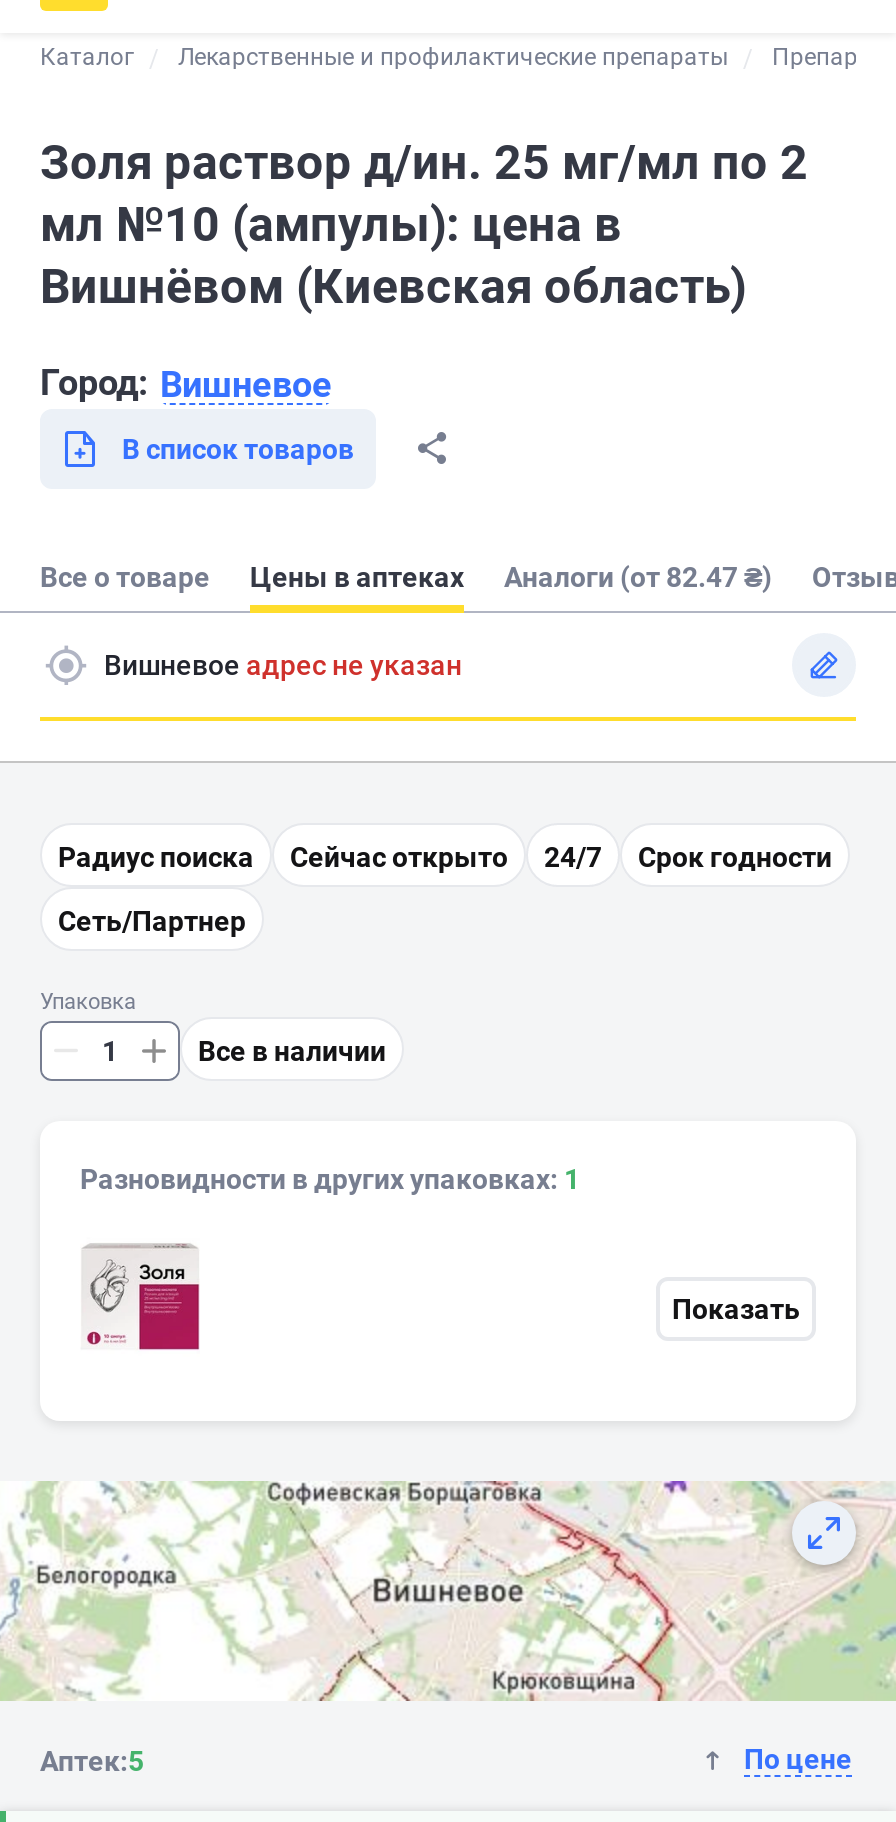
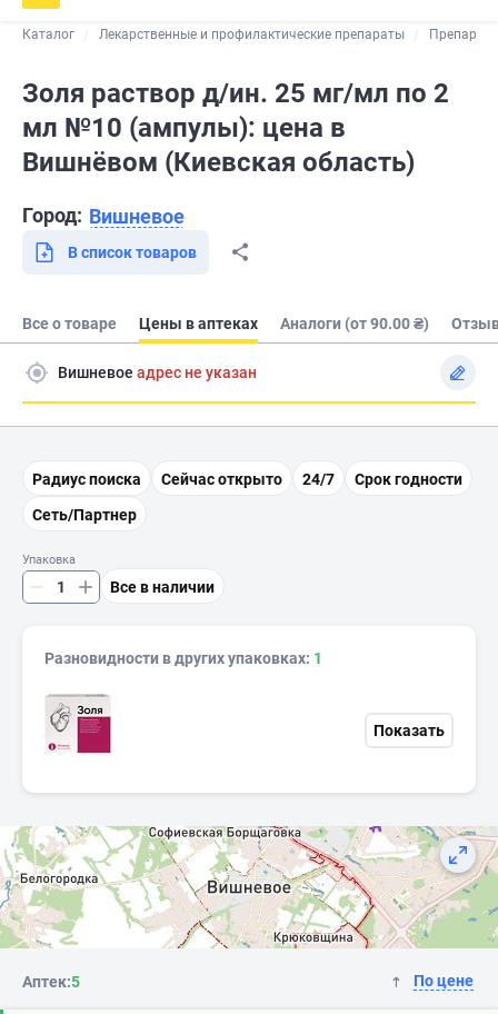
- Аналоги (от 82.47 ₴)
+ Аналоги (от 90.00 ₴)
